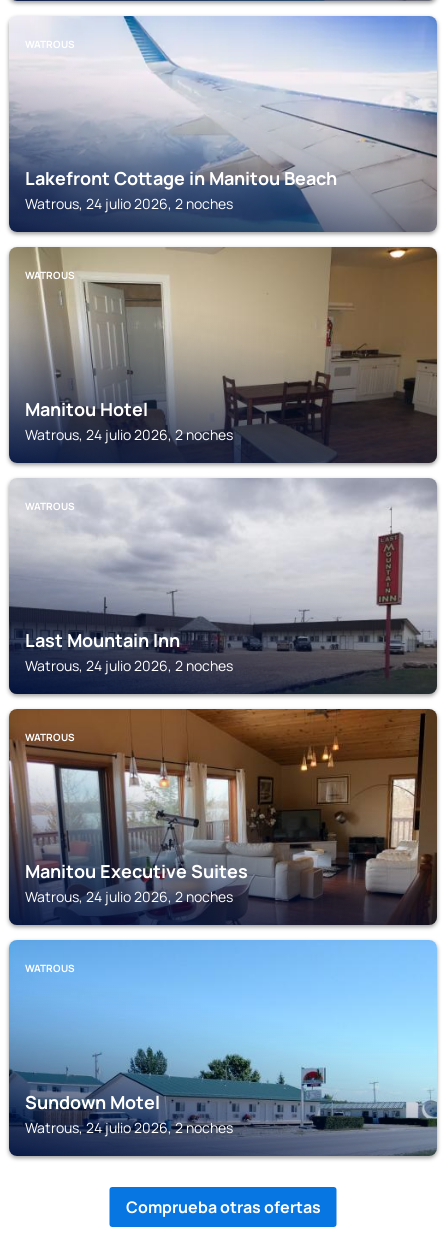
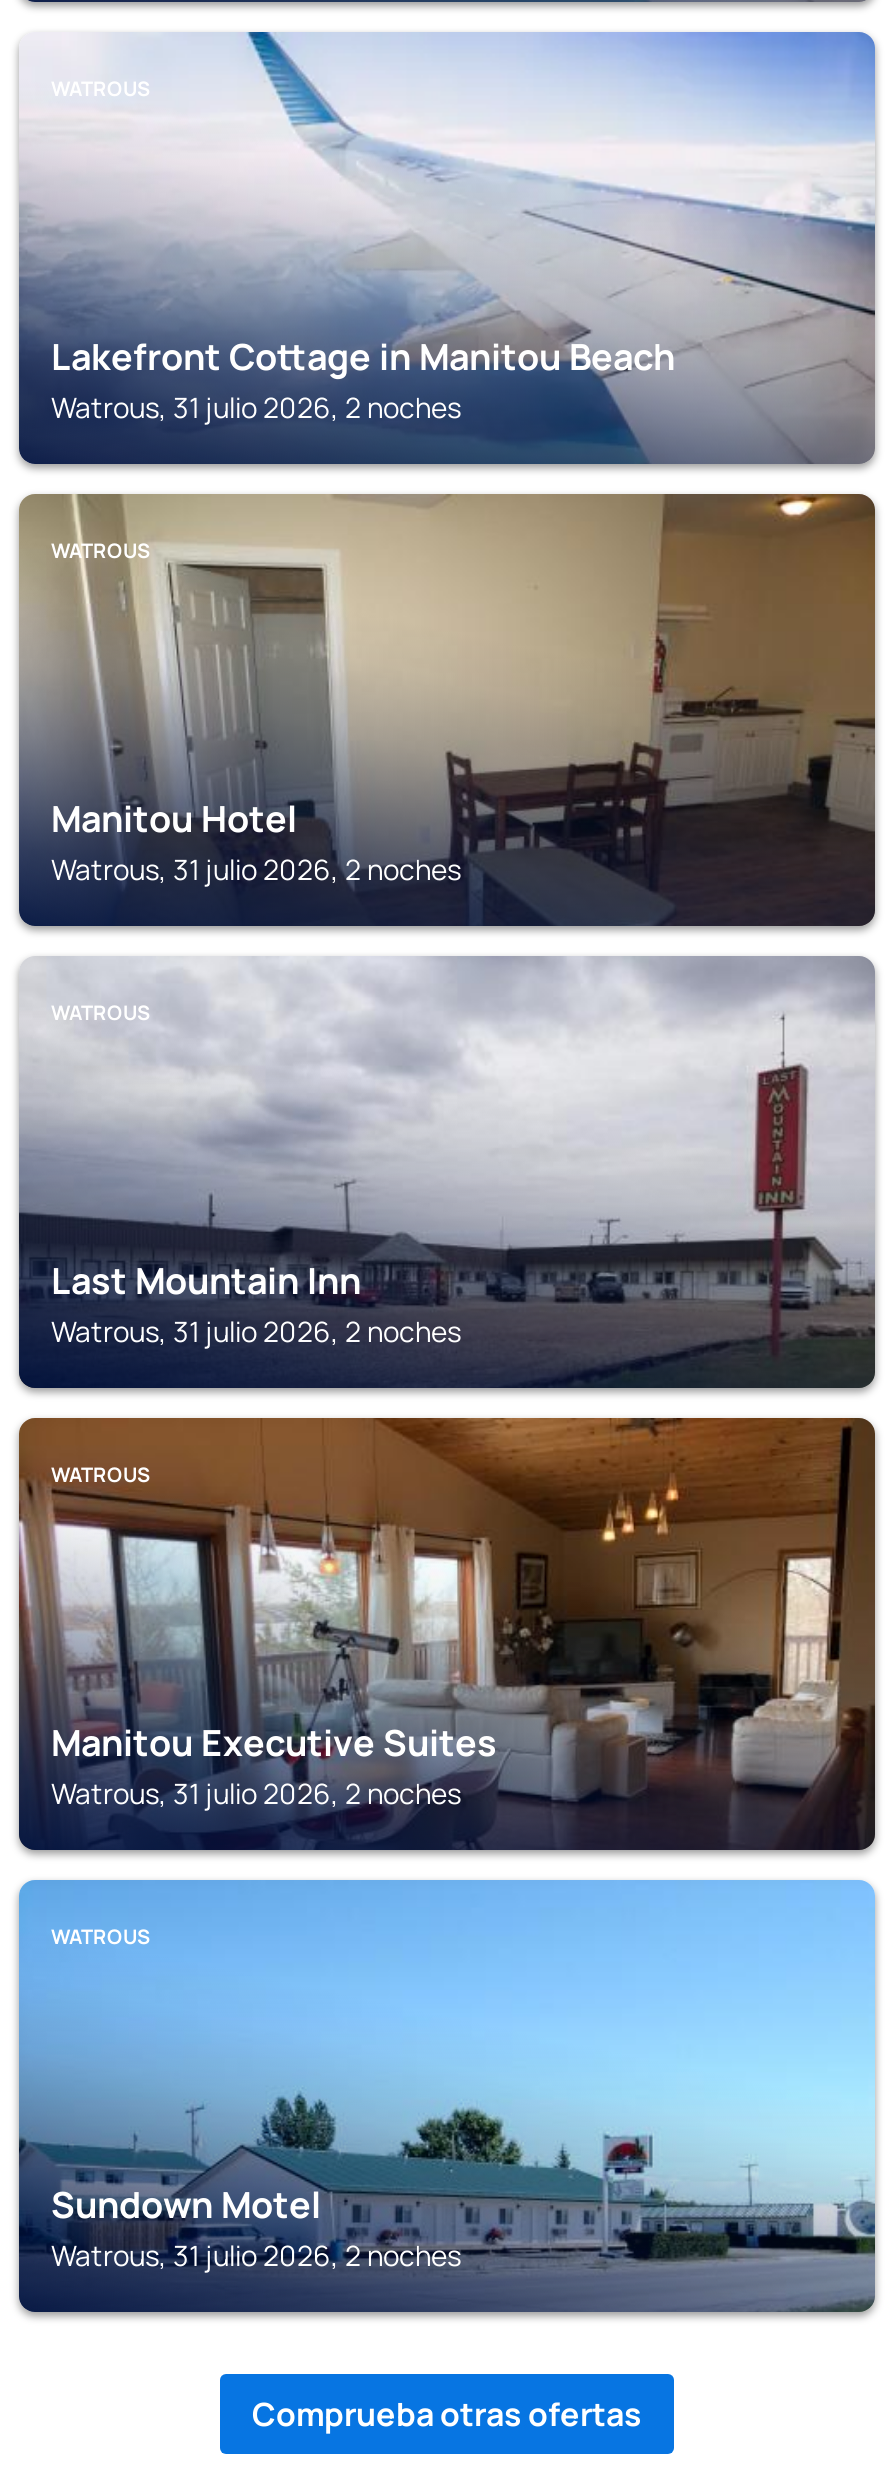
- Watrous, 24 julio 2026, 2 noches
+ Watrous, 31 julio 2026, 2 noches

- Watrous, 24 julio 2026, 2 noches
+ Watrous, 31 julio 2026, 2 noches

- Watrous, 24 julio 2026, 2 noches
+ Watrous, 31 julio 2026, 2 noches

- Watrous, 24 julio 2026, 2 noches
+ Watrous, 31 julio 2026, 2 noches

- Watrous, 24 julio 2026, 2 noches
+ Watrous, 31 julio 2026, 2 noches
